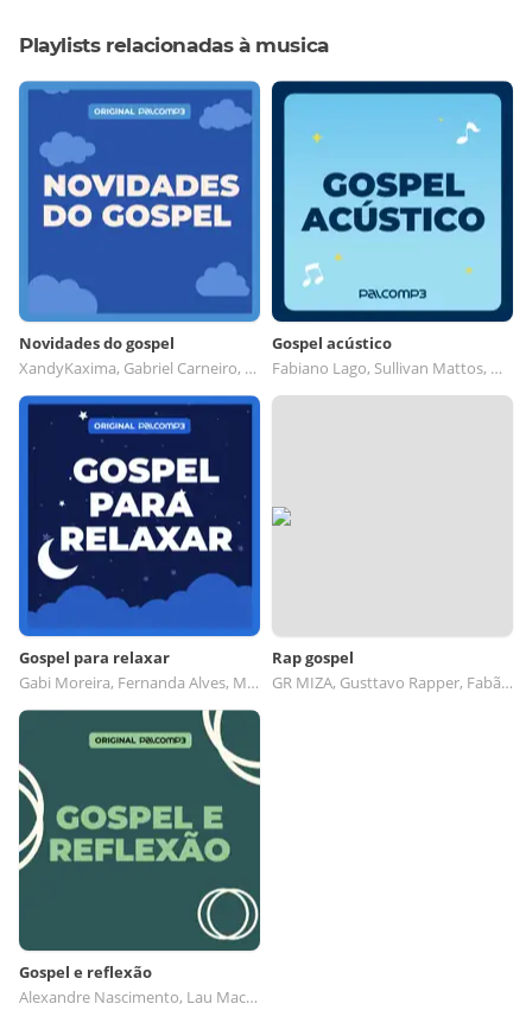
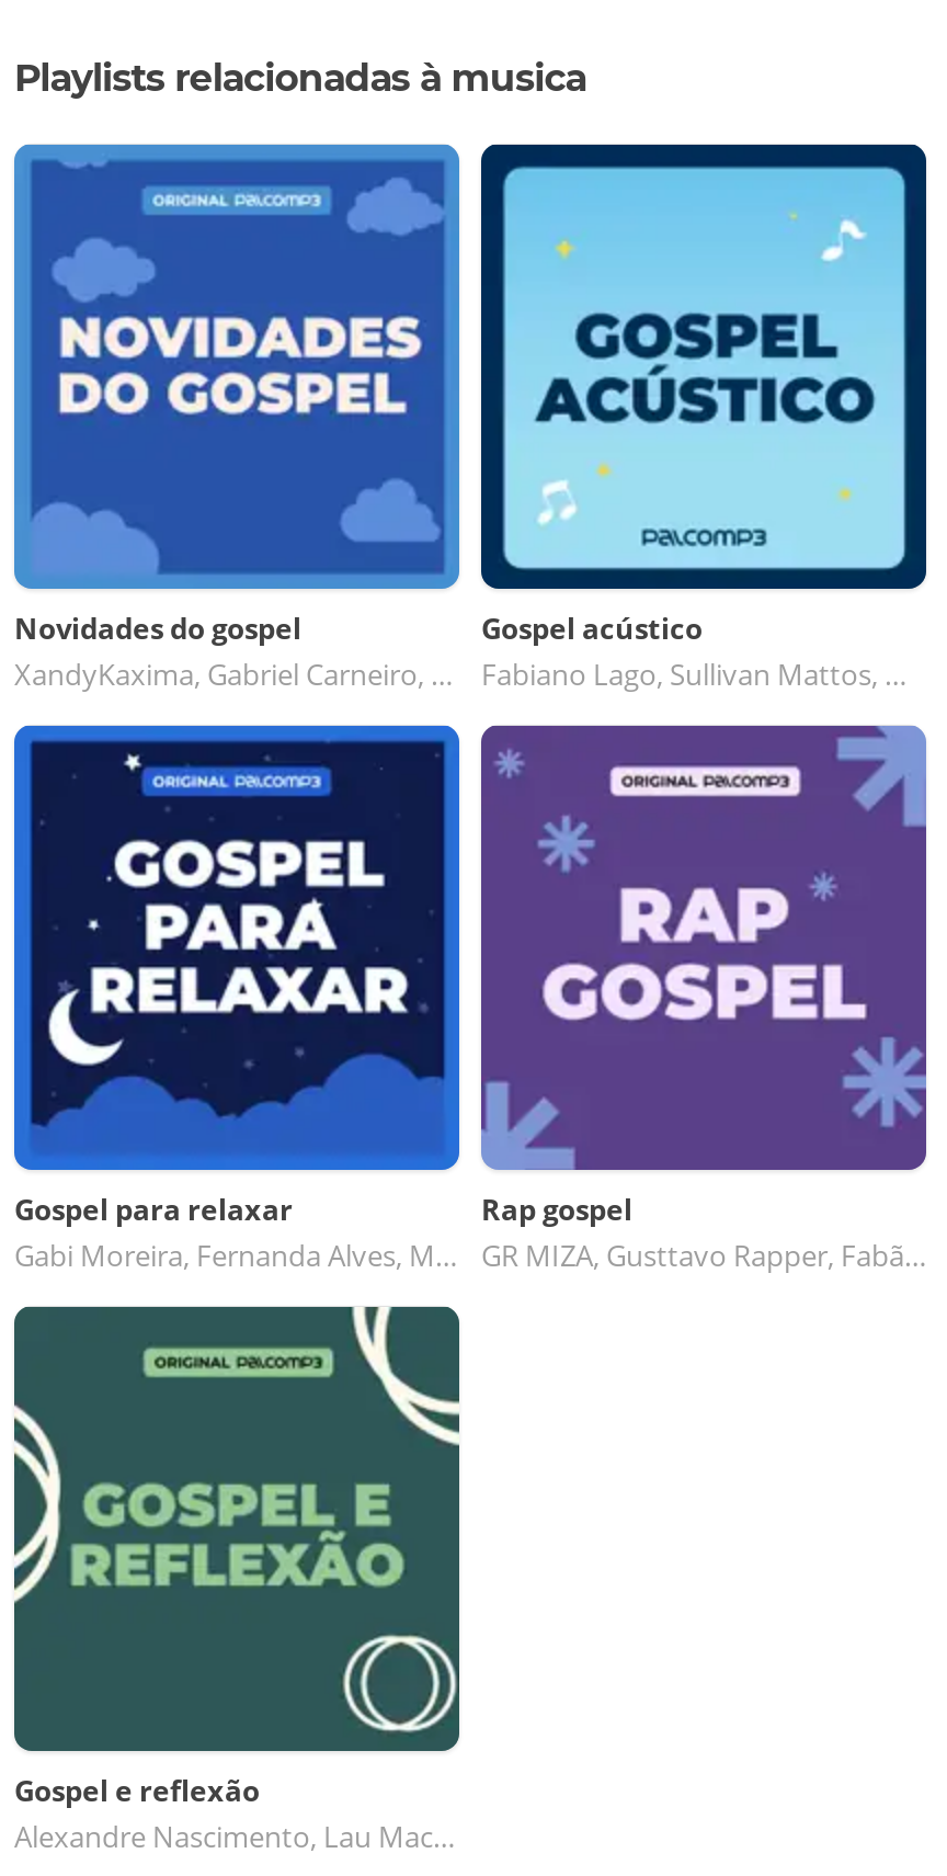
+ [image]
